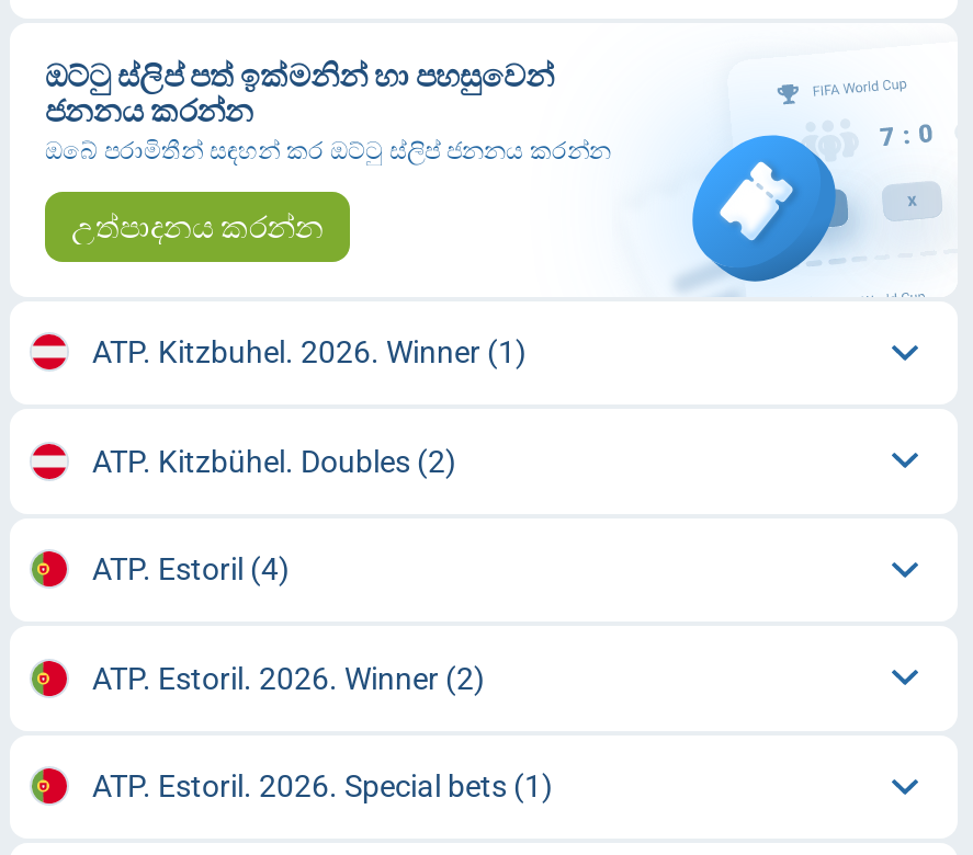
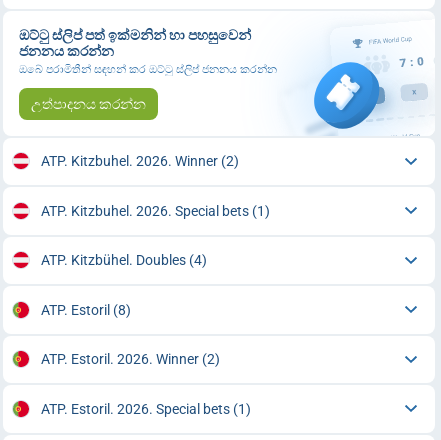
- ATP. Kitzbuhel. 2026. Winner (1)
- ATP. Kitzbühel. Doubles (2)
- ATP. Estoril (4)
+ ATP. Kitzbuhel. 2026. Winner (2)
+ ATP. Kitzbuhel. 2026. Special bets (1)
+ ATP. Kitzbühel. Doubles (4)
+ ATP. Estoril (8)
